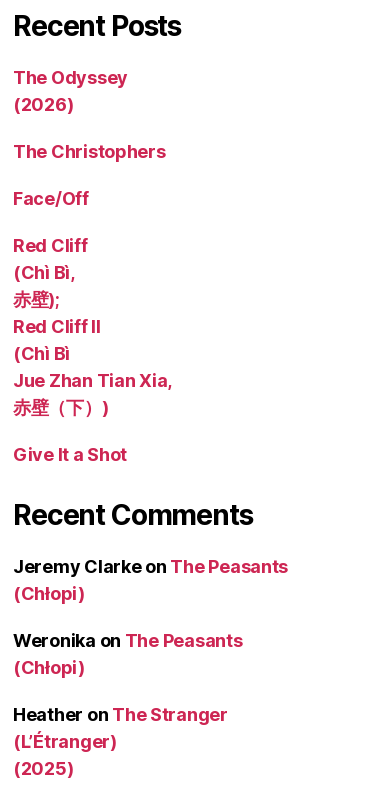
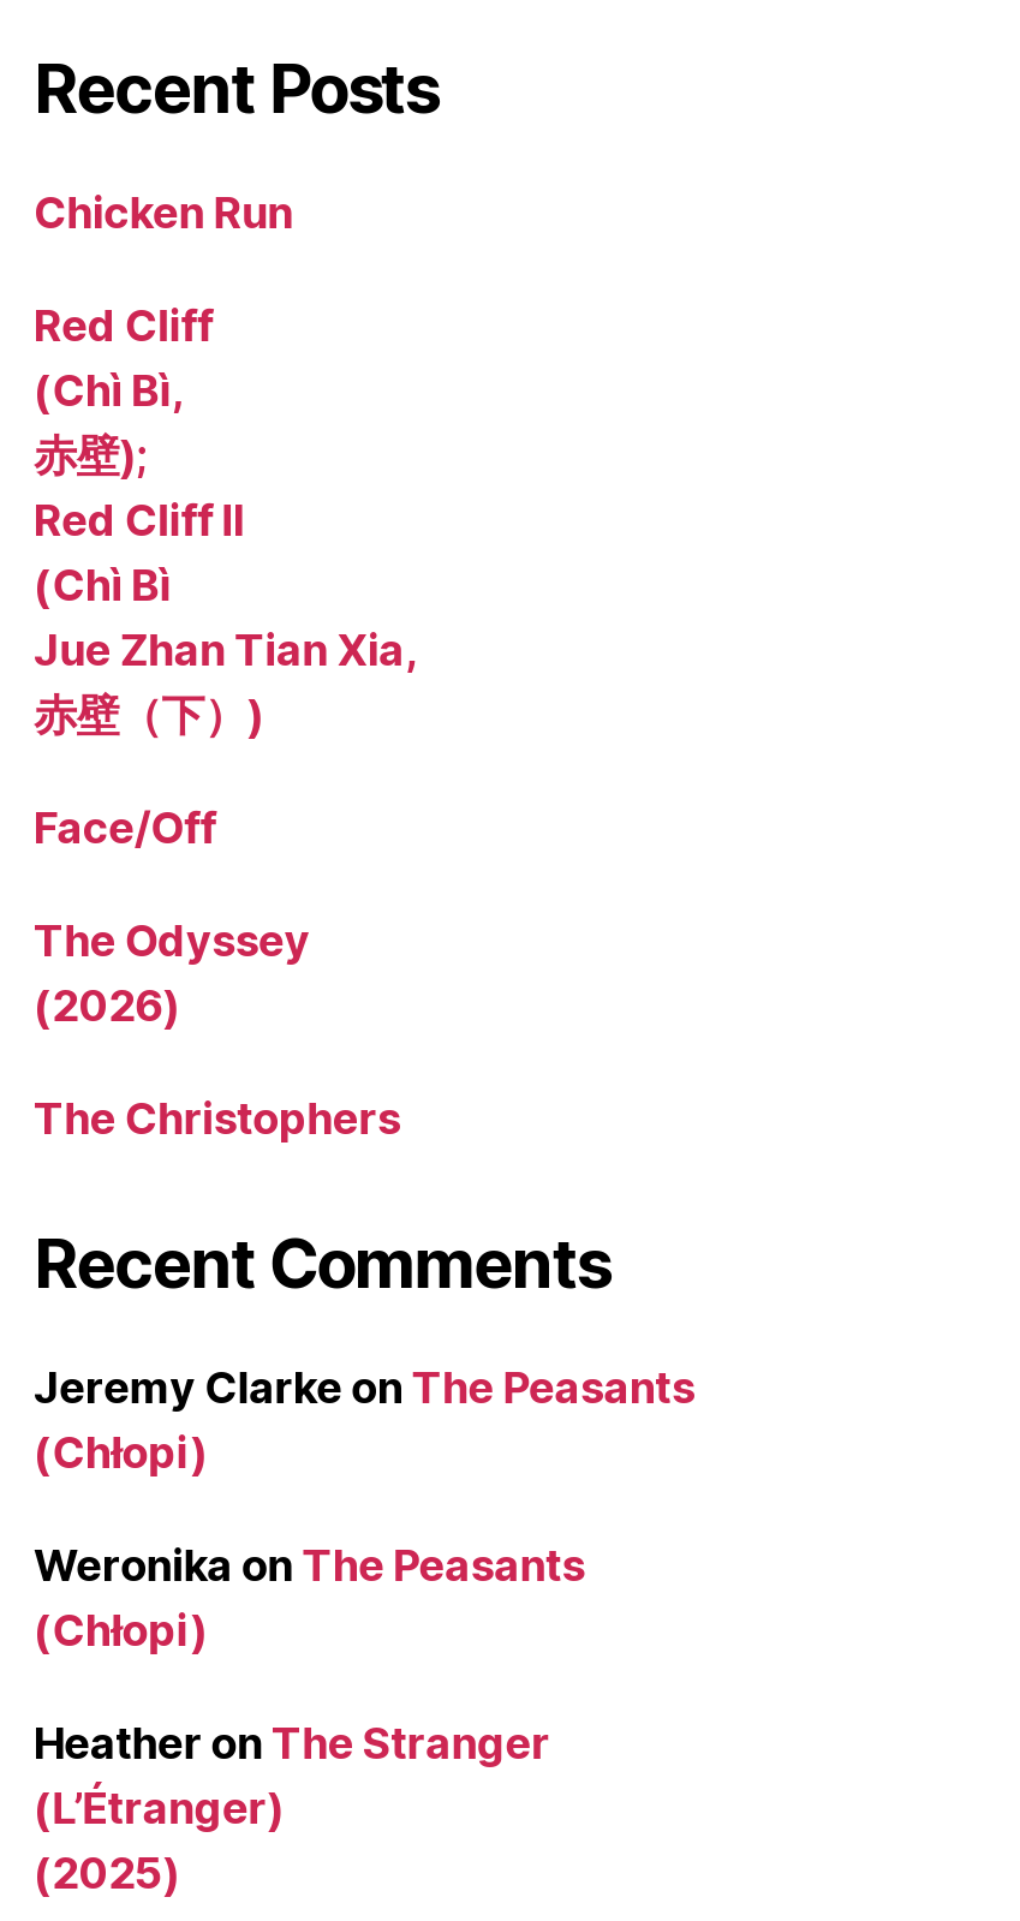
+ Chicken Run

moved down: The Odyssey | (2026) | The Christophers | Face/Off

moved up: Red Cliff | (Chì Bì, | 赤壁); | Red Cliff II | (Chì Bì | Jue Zhan Tian Xia, | 赤壁（下）)

- Give It a Shot
